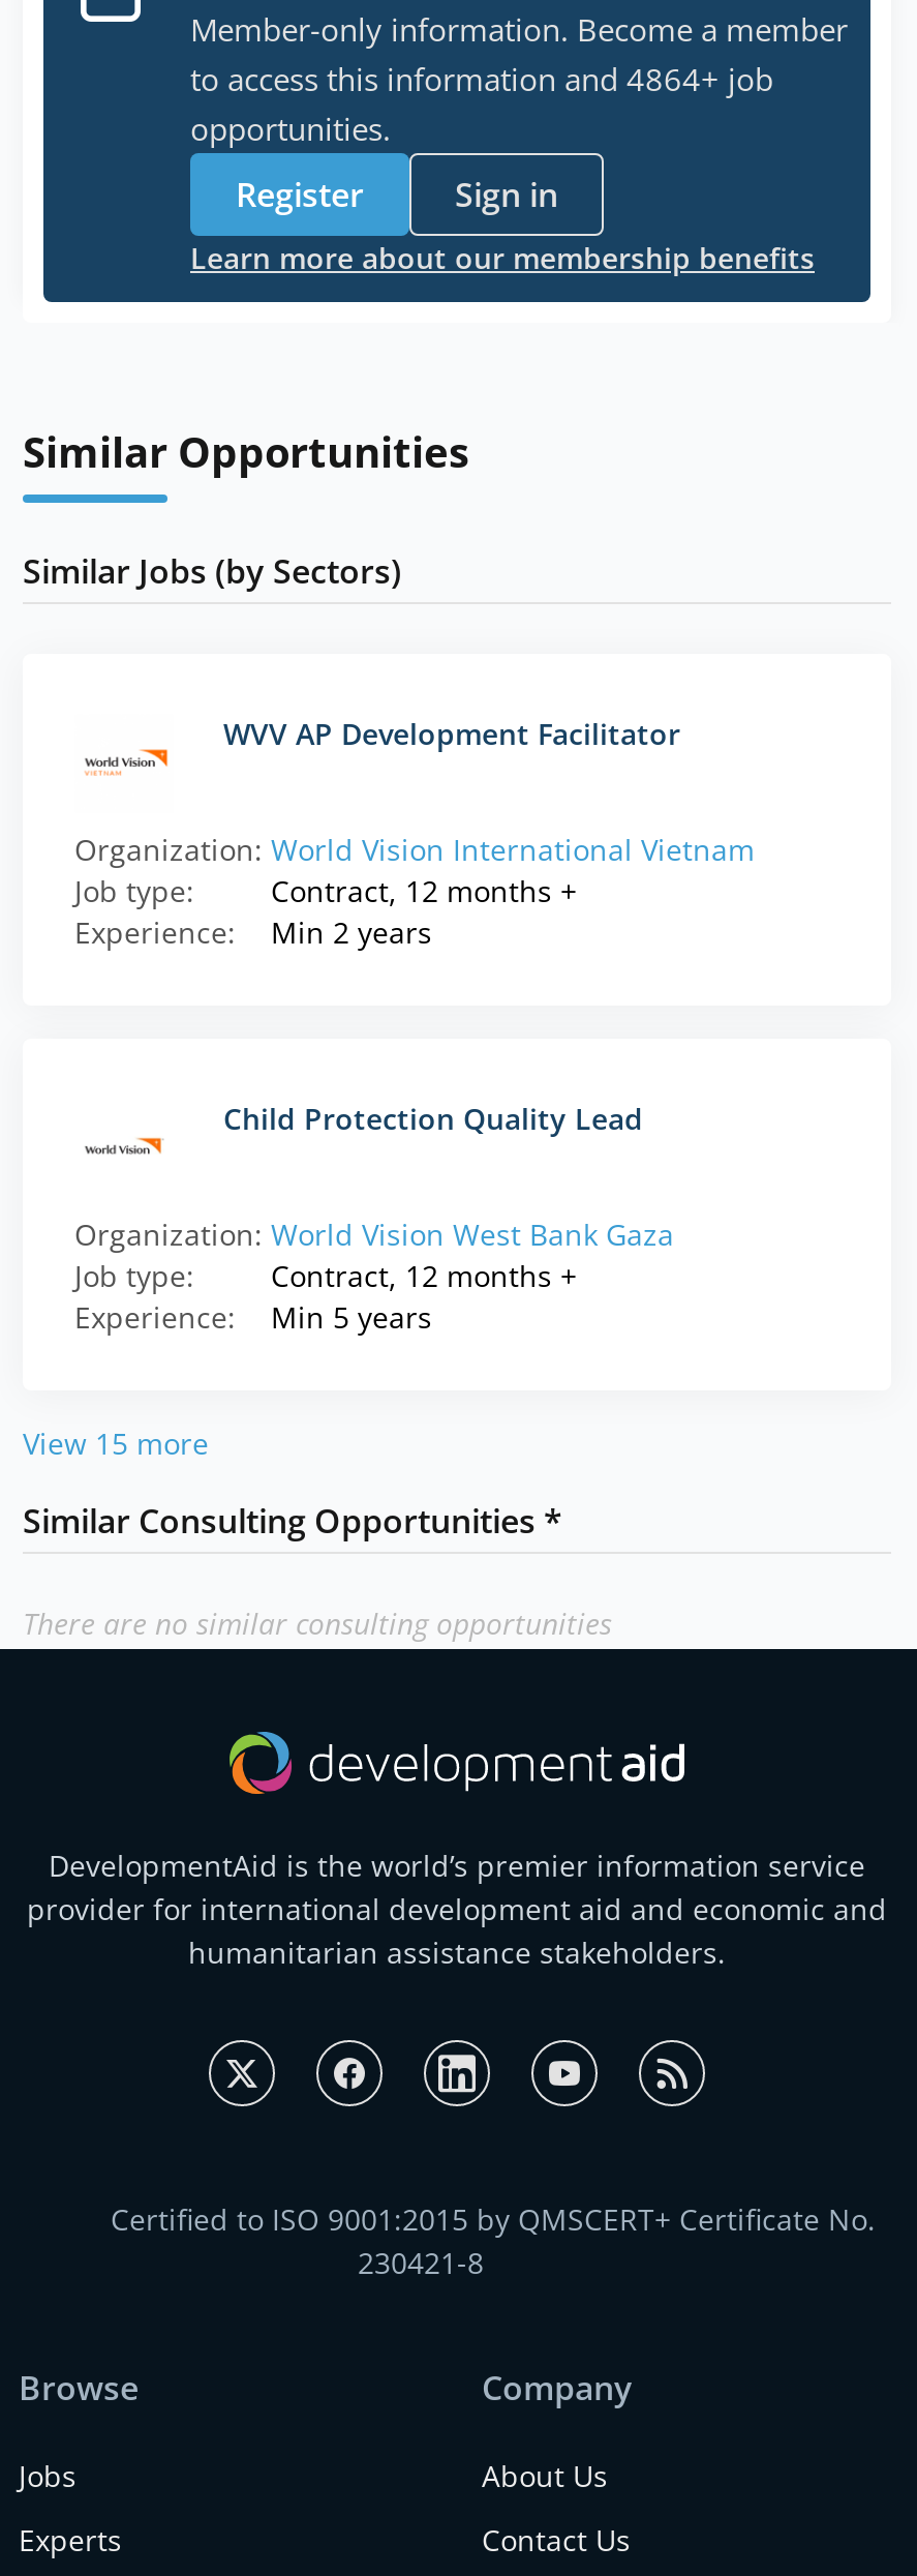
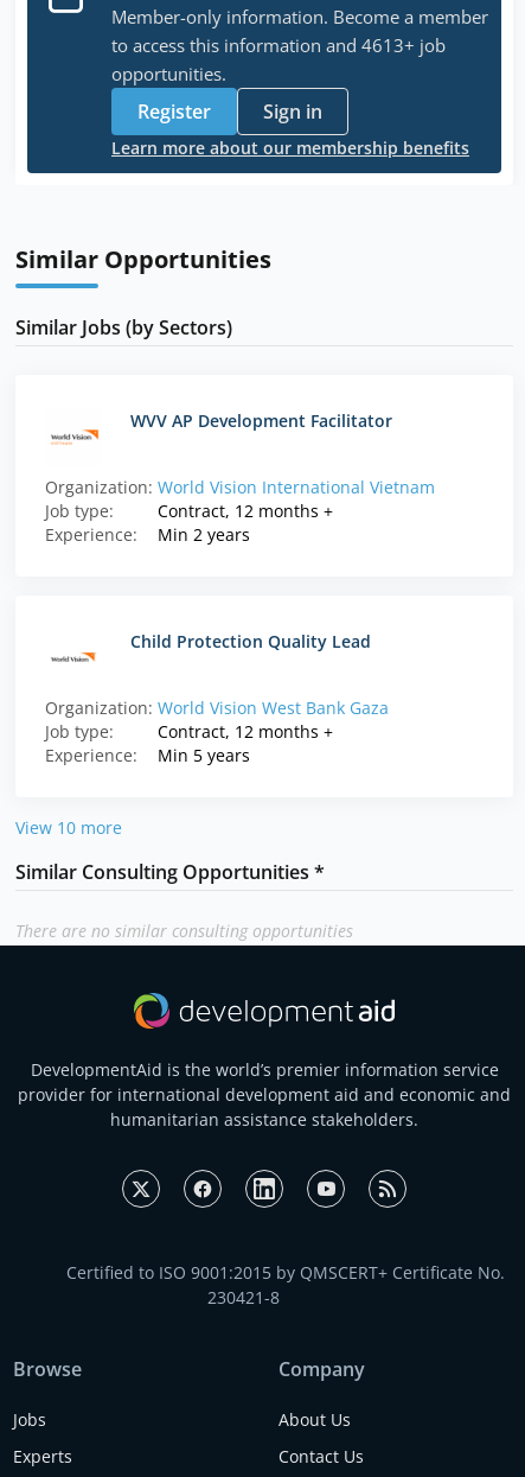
- to access this information and 4864+ job
+ to access this information and 4613+ job

- View 15 more
+ View 10 more
